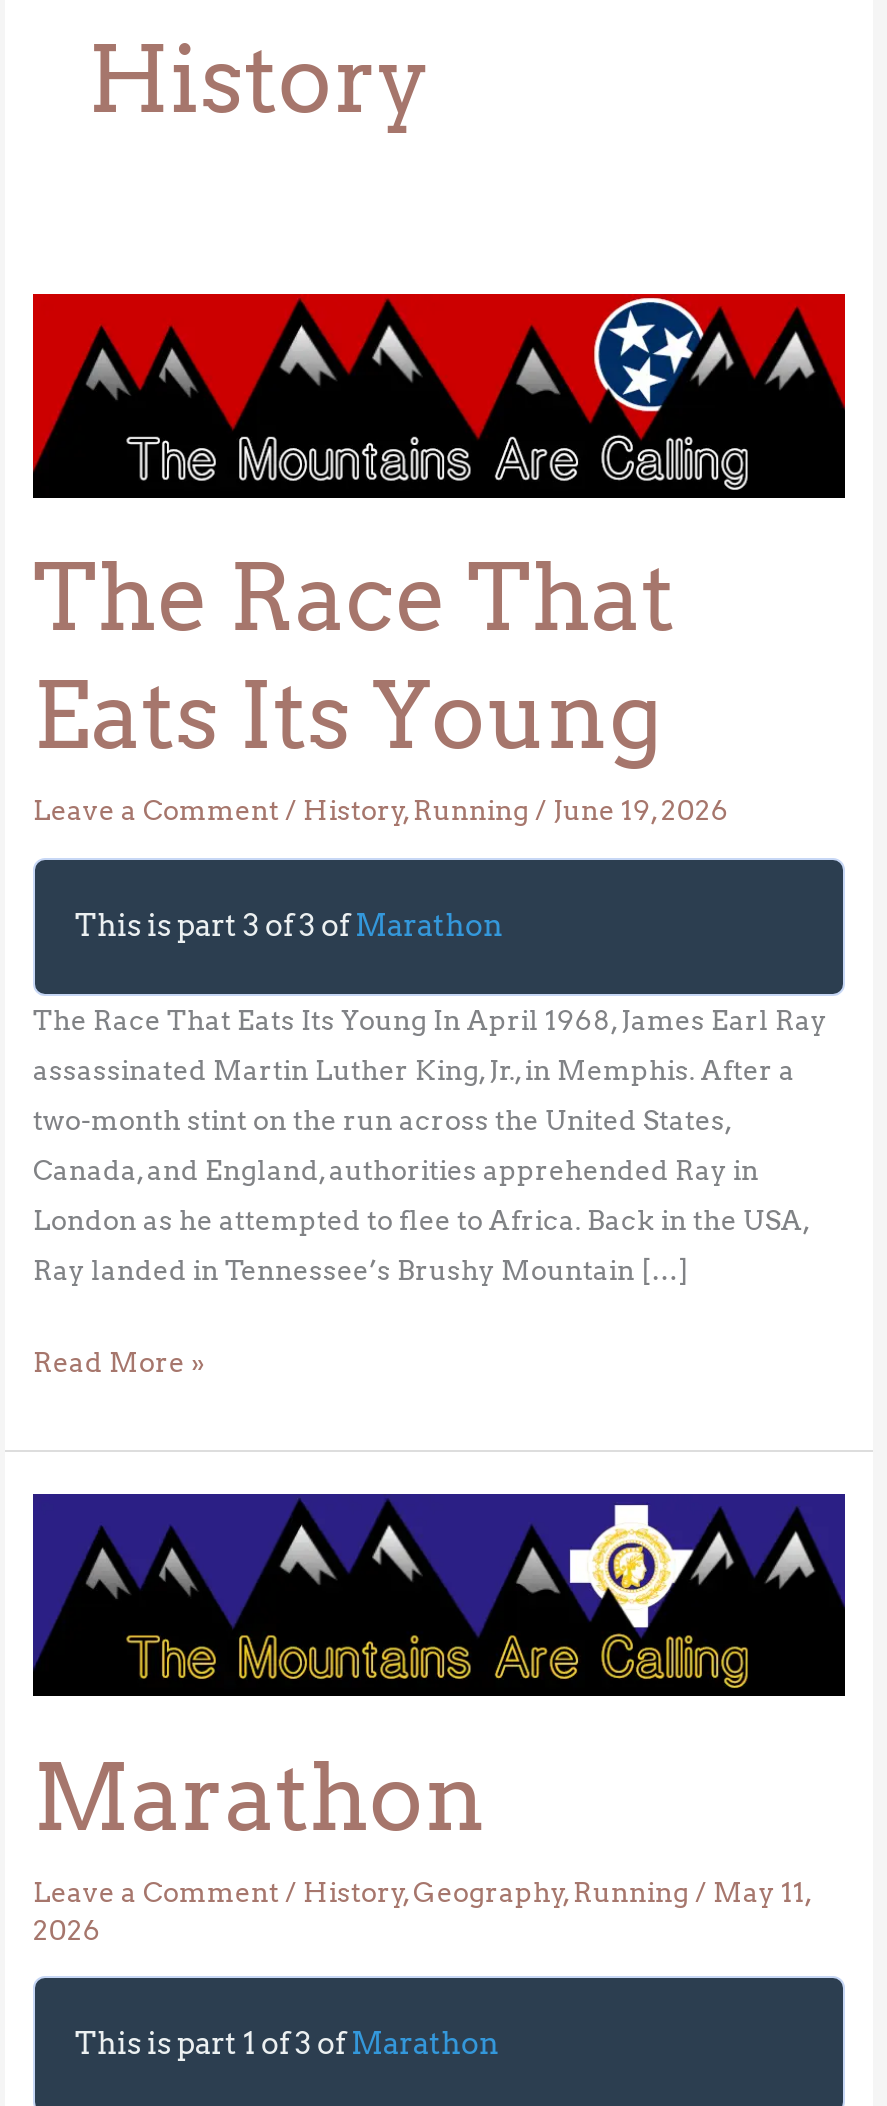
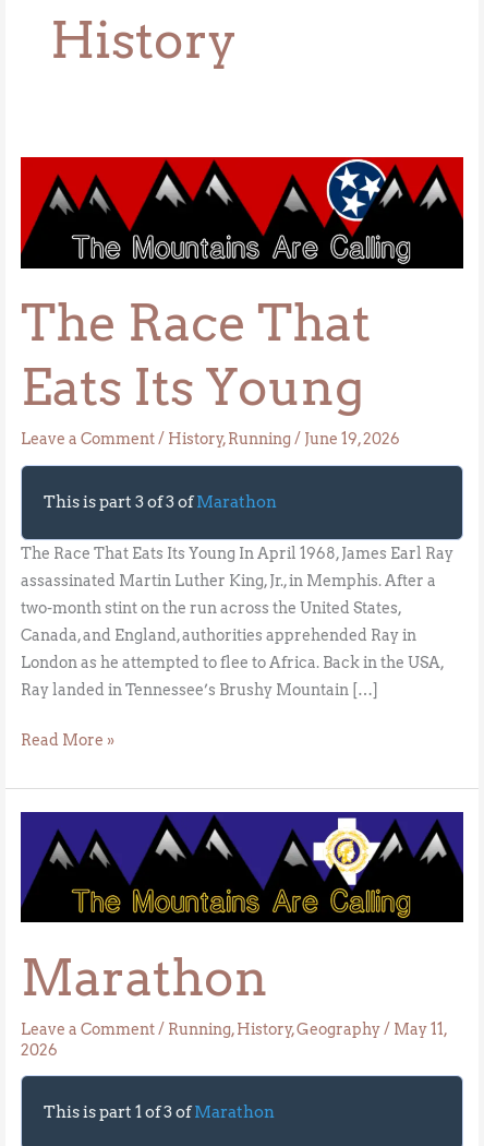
- Leave a Comment / History, Geography, Running / May 11,
+ Leave a Comment / Running, History, Geography / May 11,
